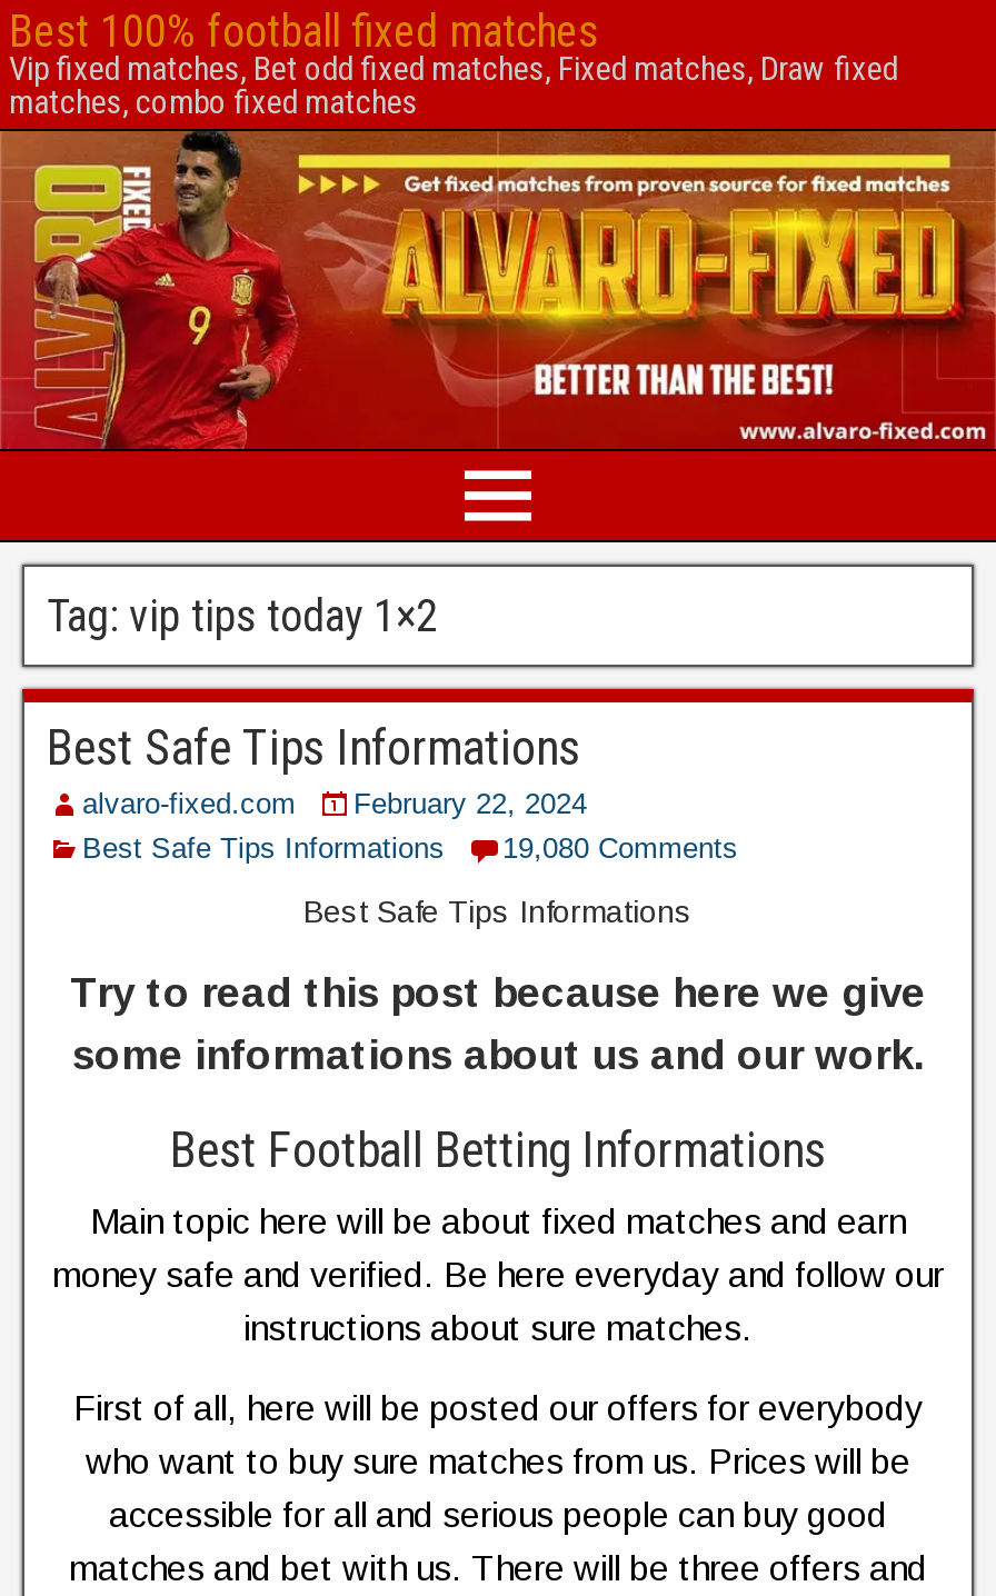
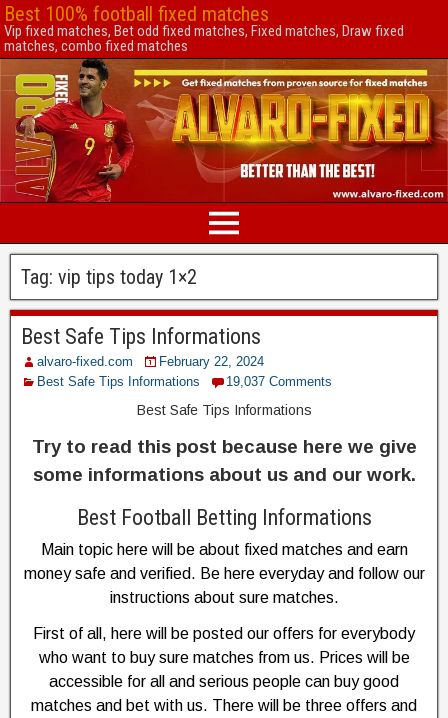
- Best Safe Tips Informations 19,080 Comments
+ Best Safe Tips Informations 19,037 Comments
